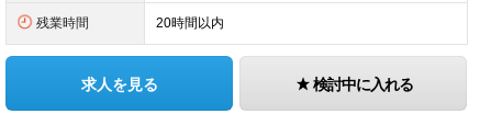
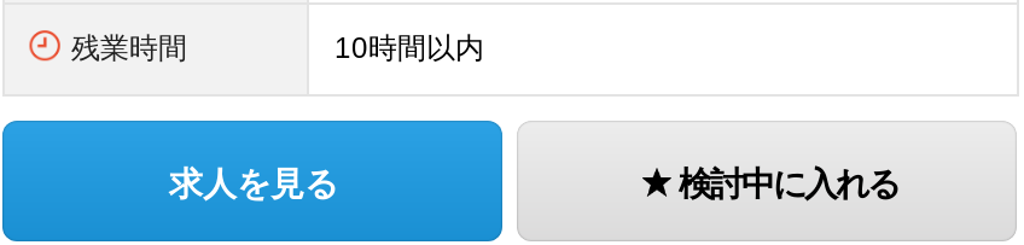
- 20時間以内
+ 10時間以内
